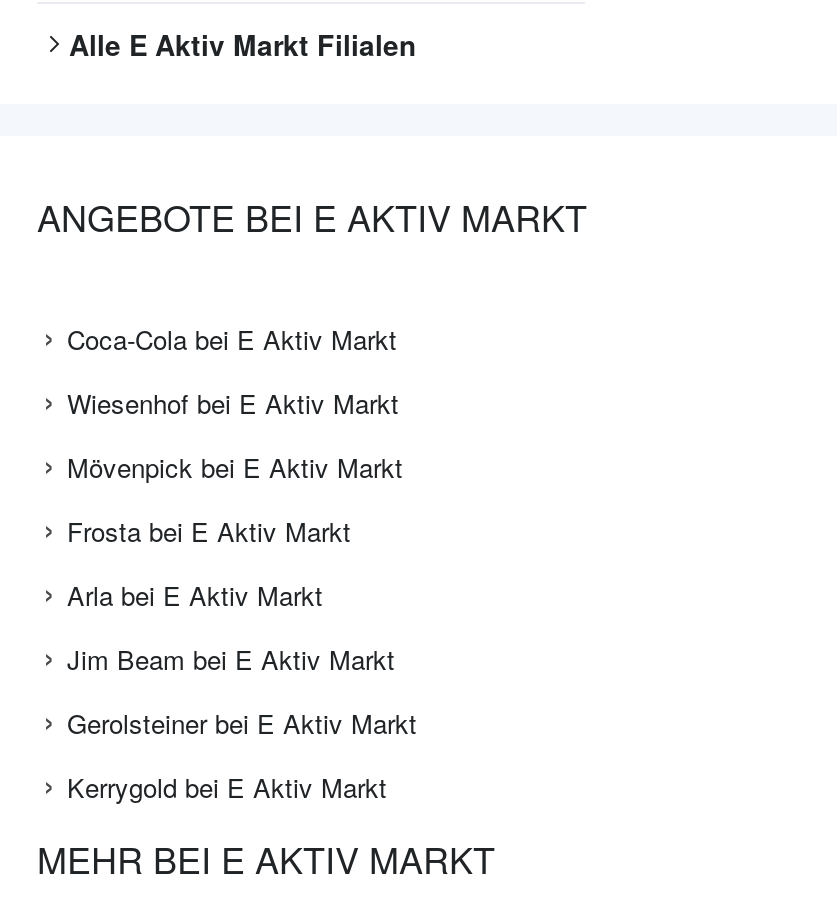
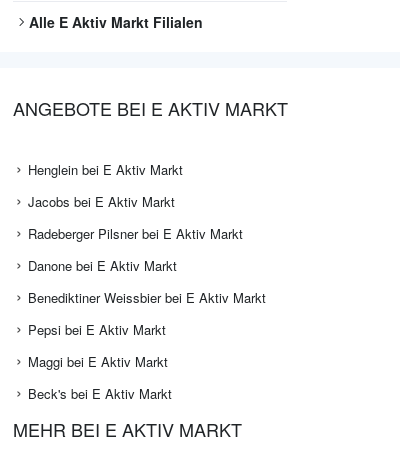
- Coca-Cola bei E Aktiv Markt
+ Henglein bei E Aktiv Markt

- Wiesenhof bei E Aktiv Markt
+ Jacobs bei E Aktiv Markt

- Mövenpick bei E Aktiv Markt
+ Radeberger Pilsner bei E Aktiv Markt

- Frosta bei E Aktiv Markt
+ Danone bei E Aktiv Markt

- Arla bei E Aktiv Markt
+ Benediktiner Weissbier bei E Aktiv Markt

- Jim Beam bei E Aktiv Markt
+ Pepsi bei E Aktiv Markt

- Gerolsteiner bei E Aktiv Markt
+ Maggi bei E Aktiv Markt

- Kerrygold bei E Aktiv Markt
+ Beck's bei E Aktiv Markt
